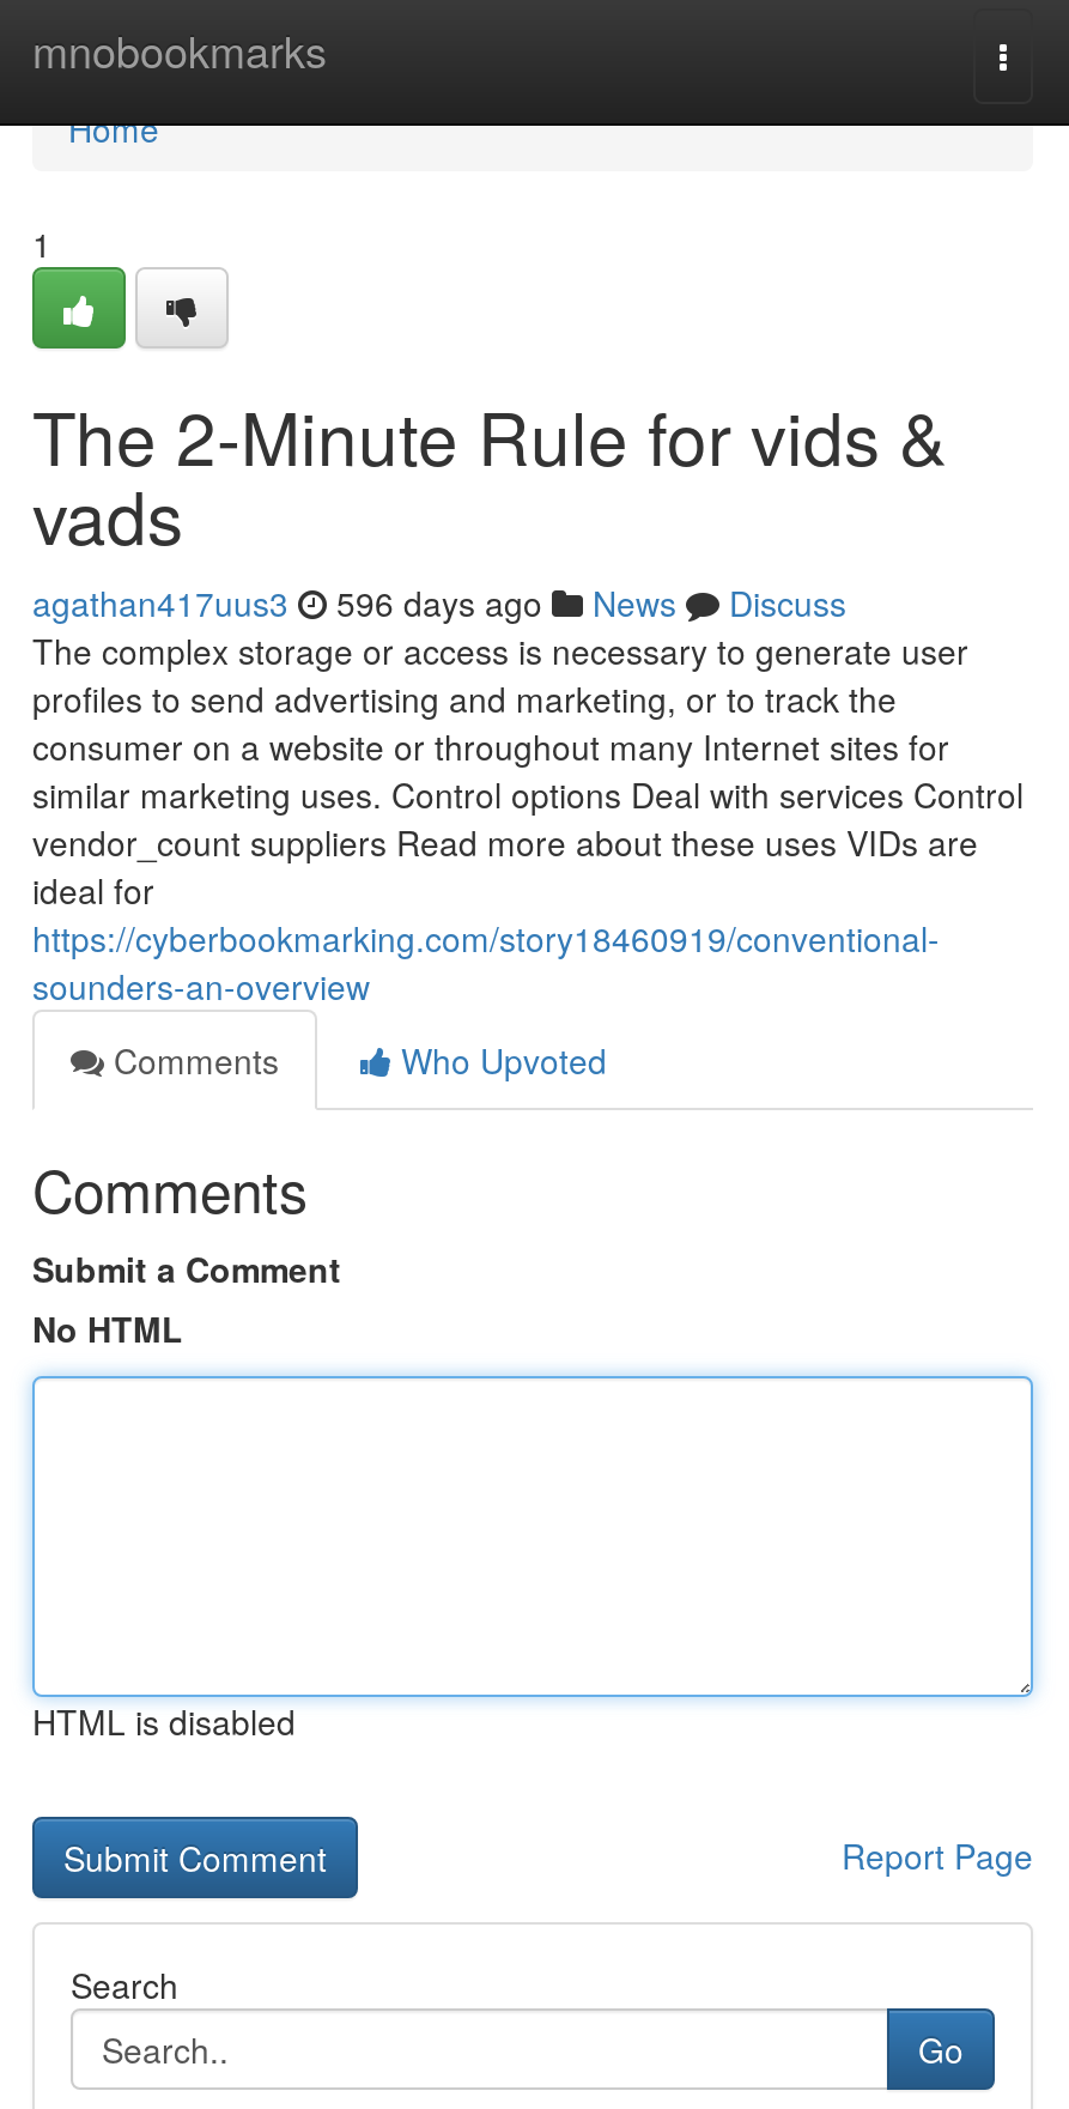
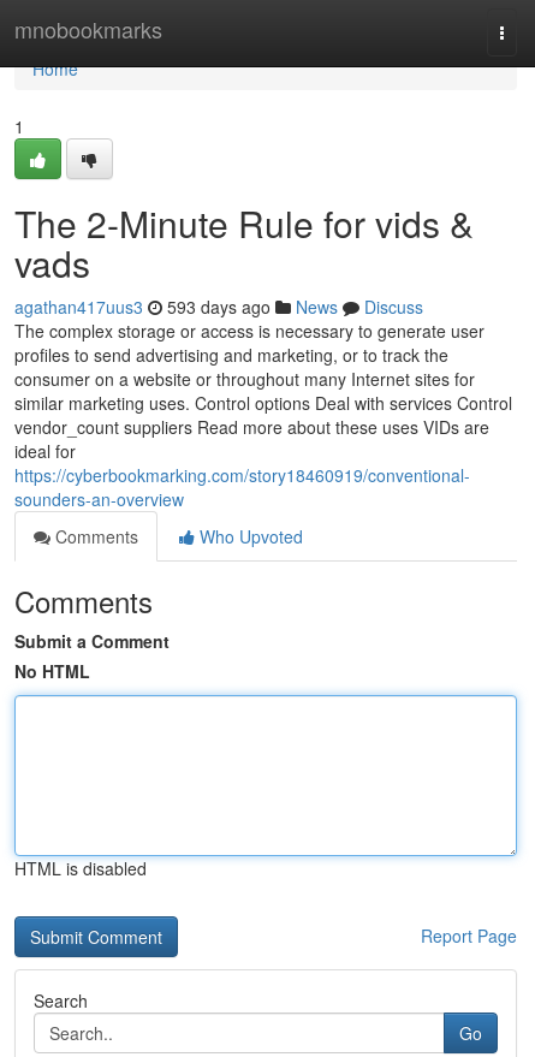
- agathan417uus3 596 days ago News Discuss
+ agathan417uus3 593 days ago News Discuss
